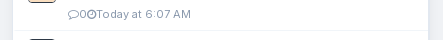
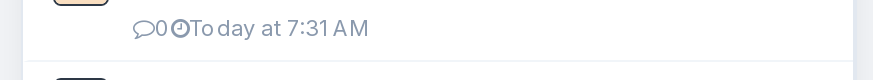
- 0 Today at 6:07 AM
+ 0 Today at 7:31 AM
